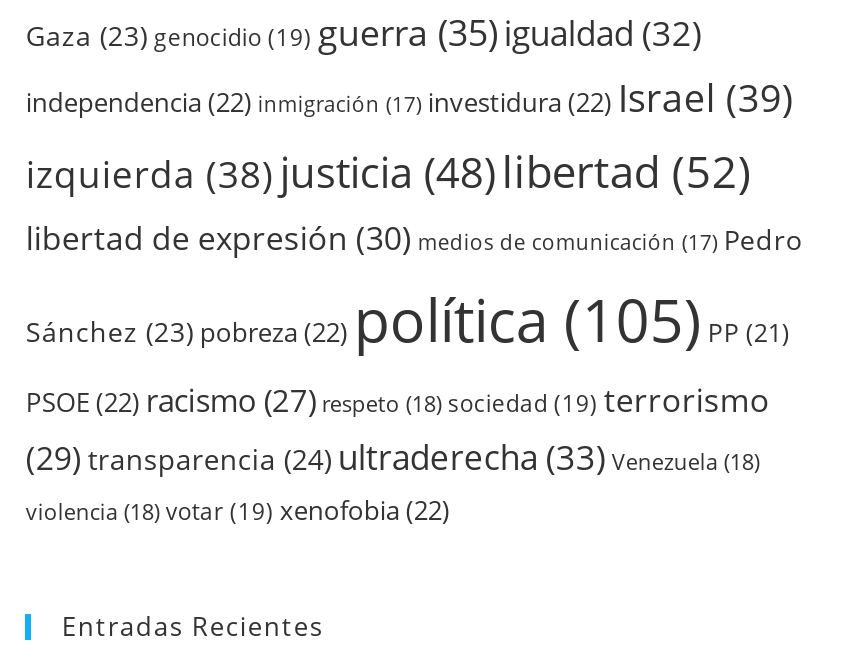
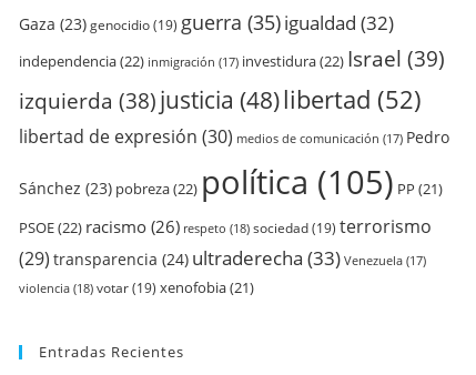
- PSOE (22) racismo (27) respeto (18) sociedad (19) terrorismo
+ PSOE (22) racismo (26) respeto (18) sociedad (19) terrorismo

- (29) transparencia (24) ultraderecha (33) Venezuela (18)
+ (29) transparencia (24) ultraderecha (33) Venezuela (17)

- violencia (18) votar (19) xenofobia (22)
+ violencia (18) votar (19) xenofobia (21)
